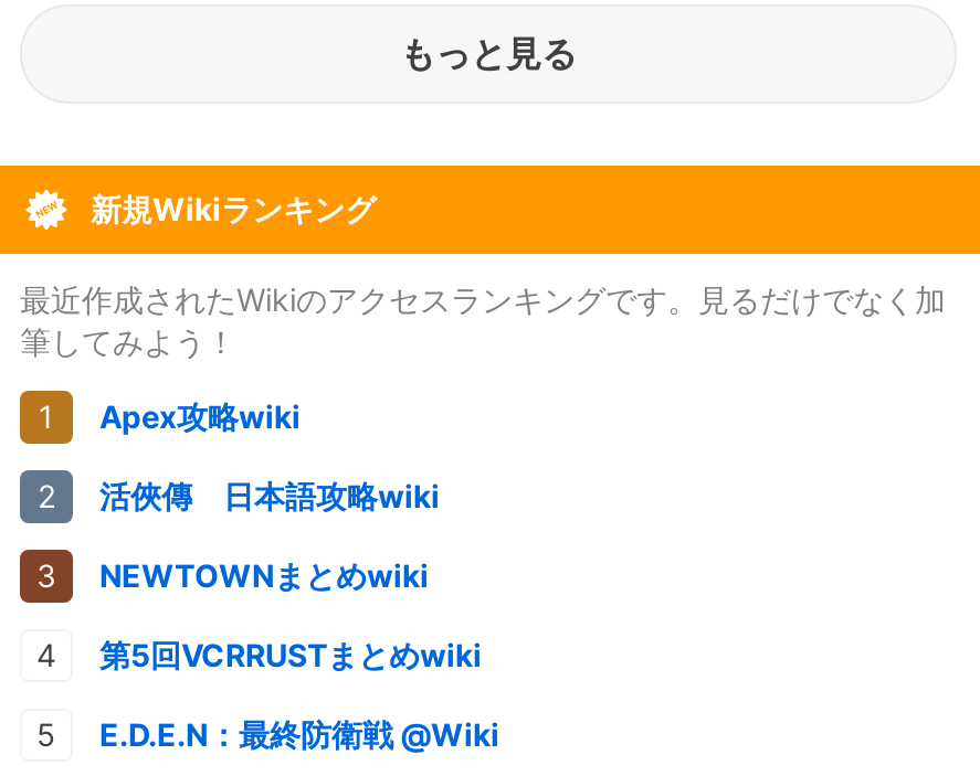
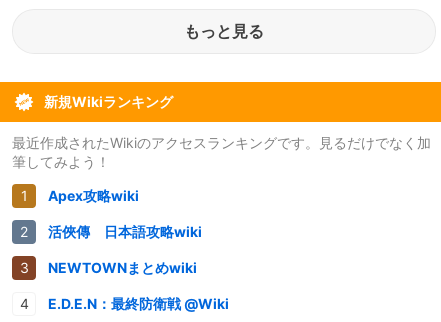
- 第5回VCRRUSTまとめwiki
